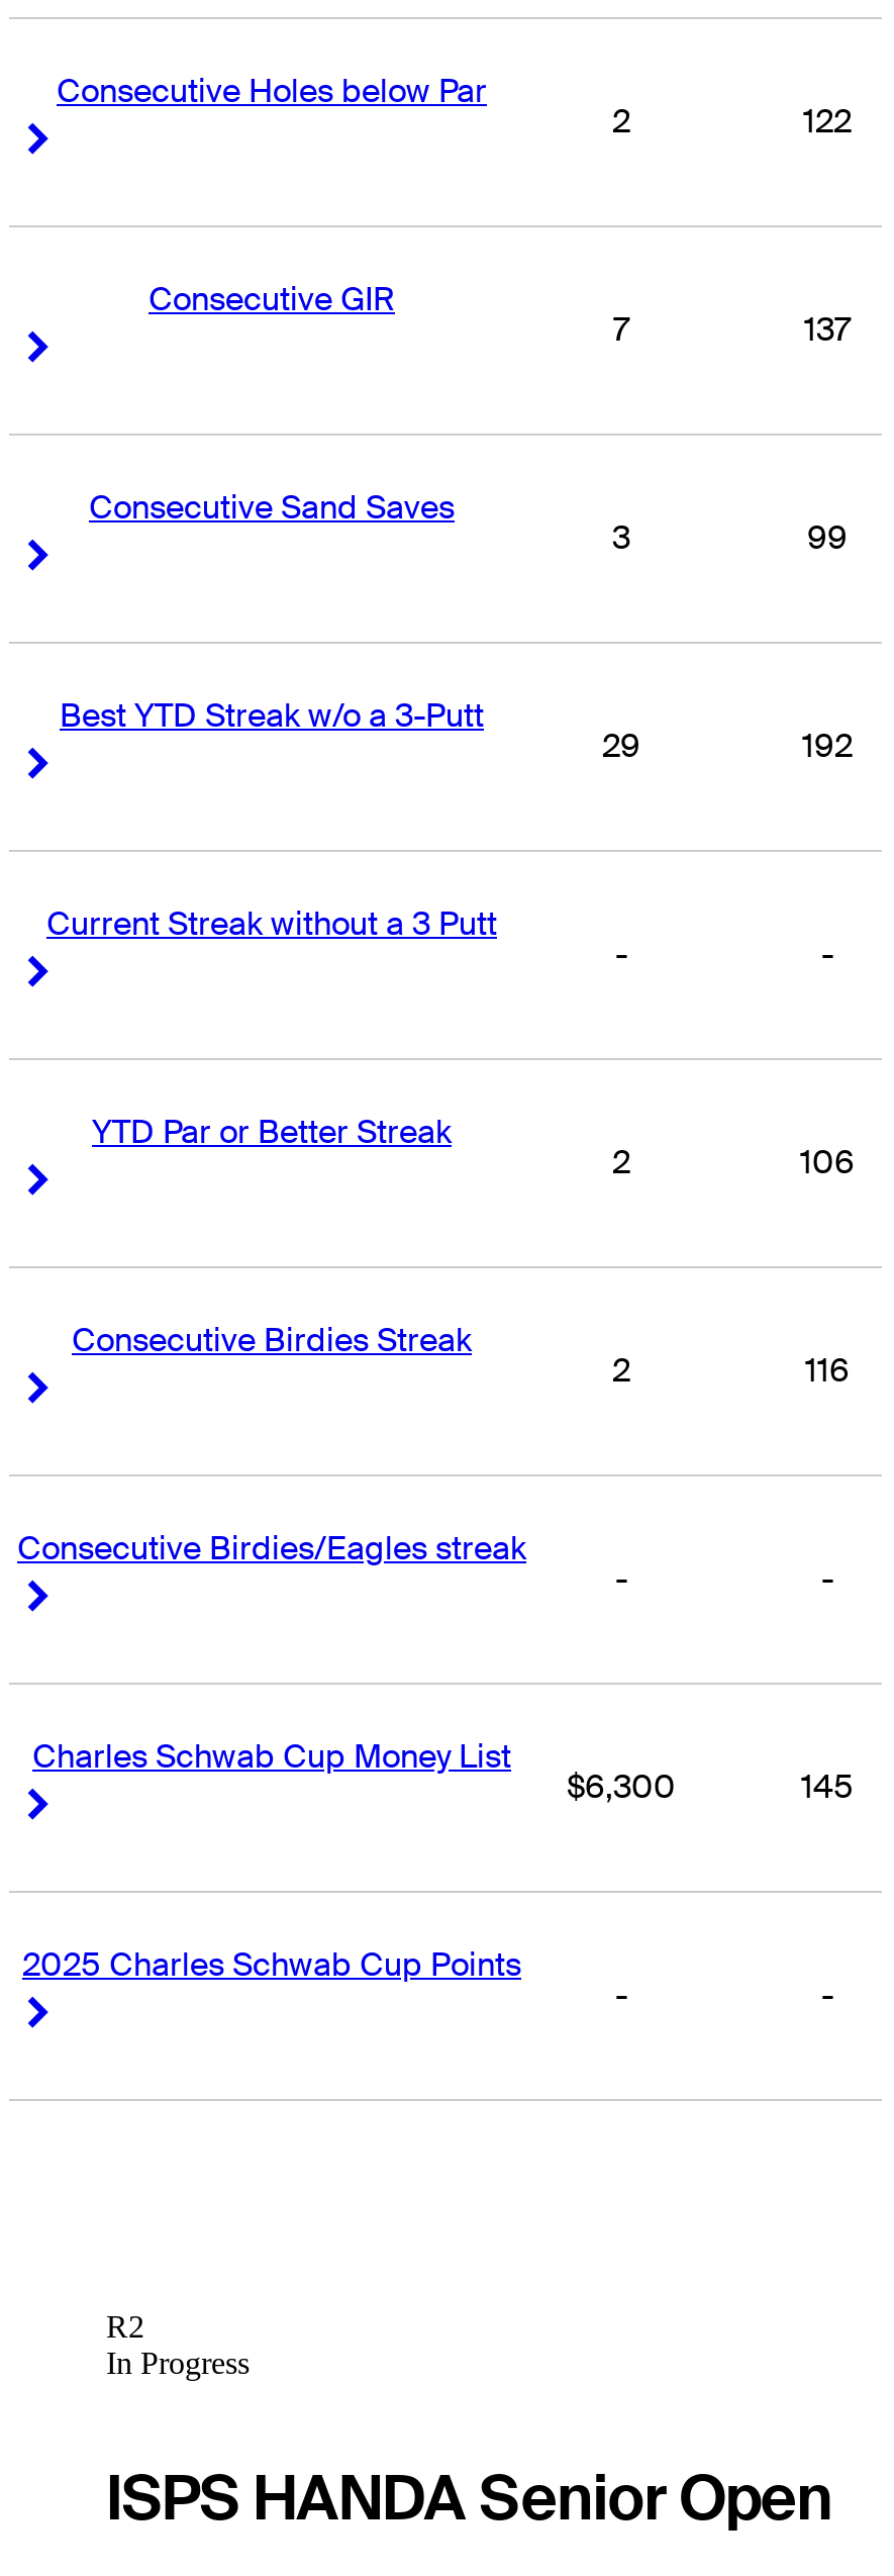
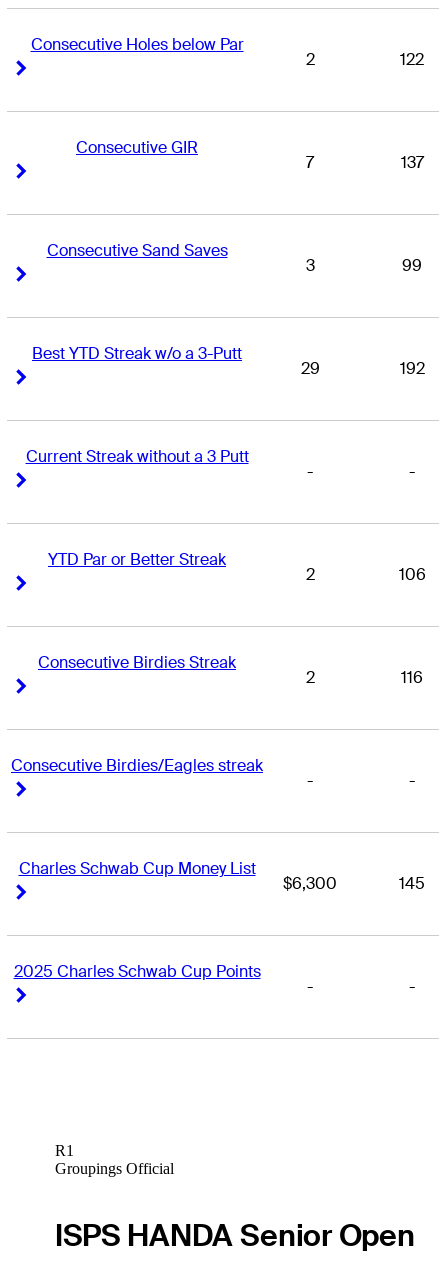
- R2
- In Progress
+ R1
+ Groupings Official
